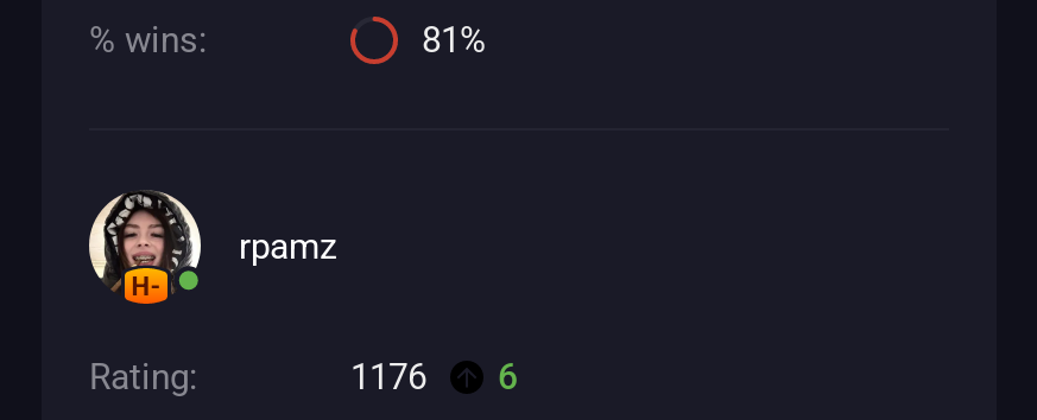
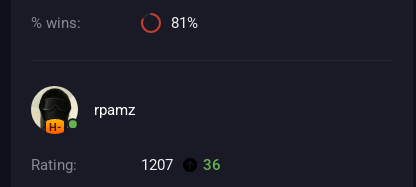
- [image]
+ [image]

- 1176
+ 1207

- 6
+ 36
